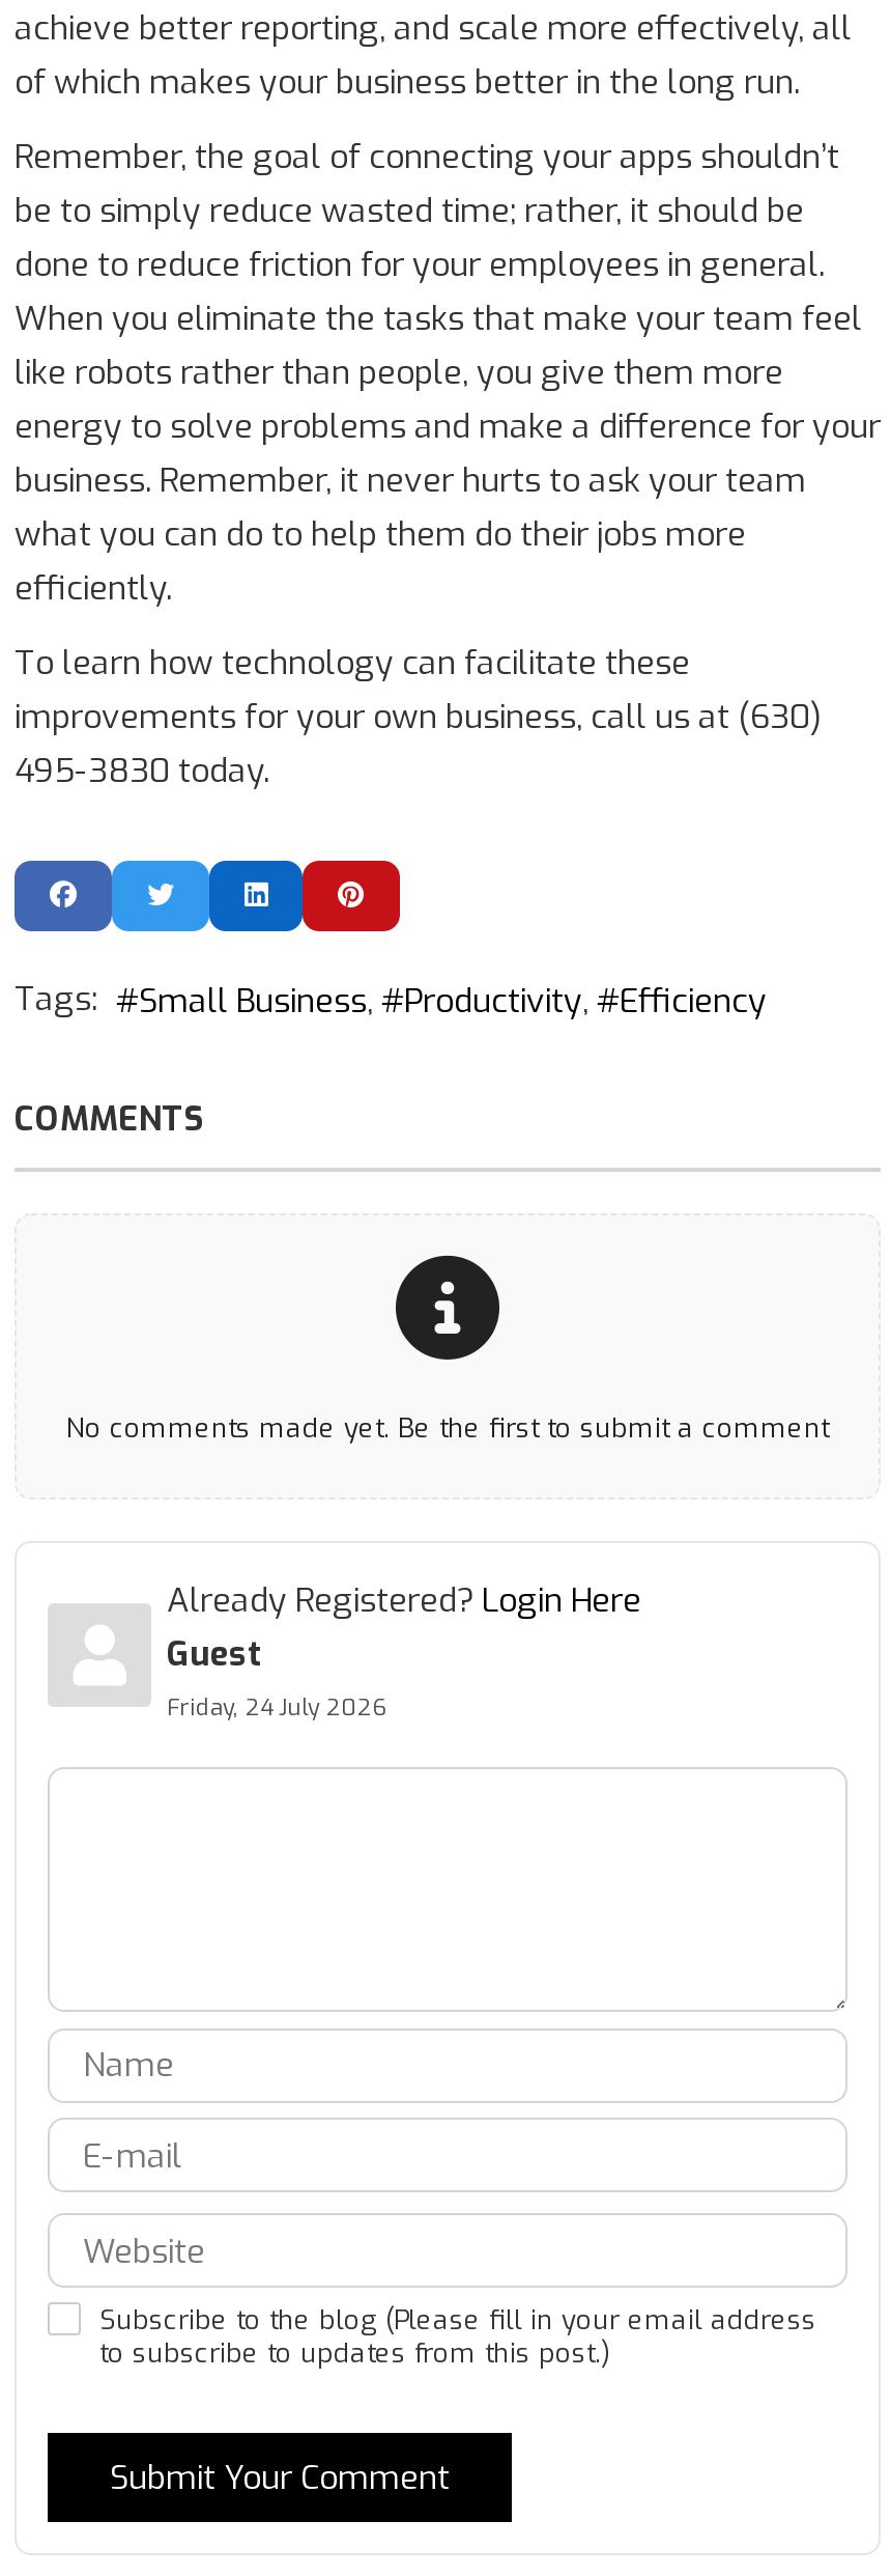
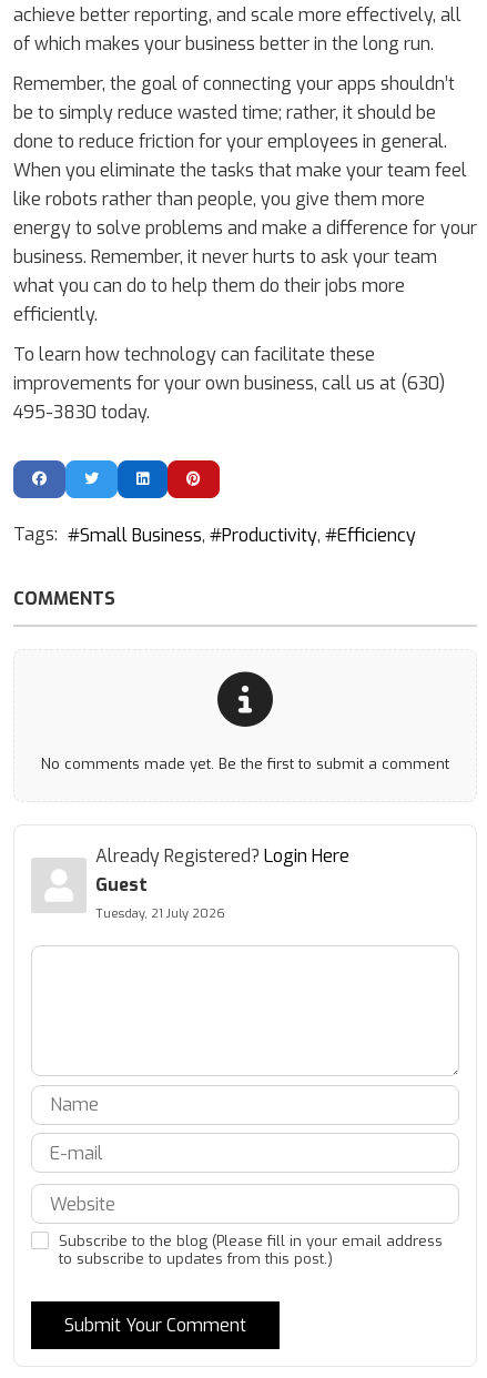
- Friday, 24 July 2026
+ Tuesday, 21 July 2026
